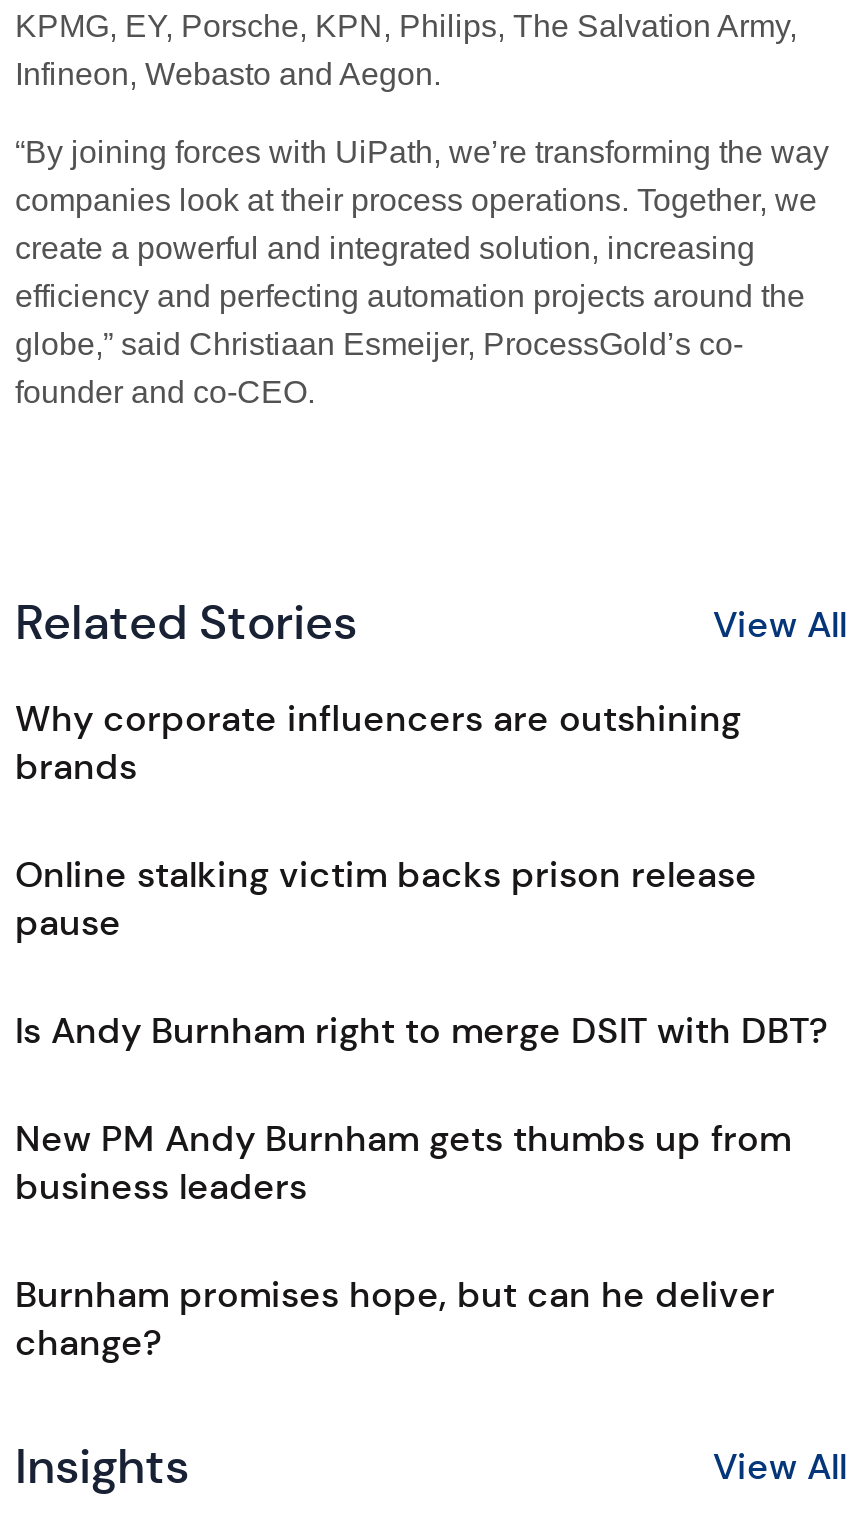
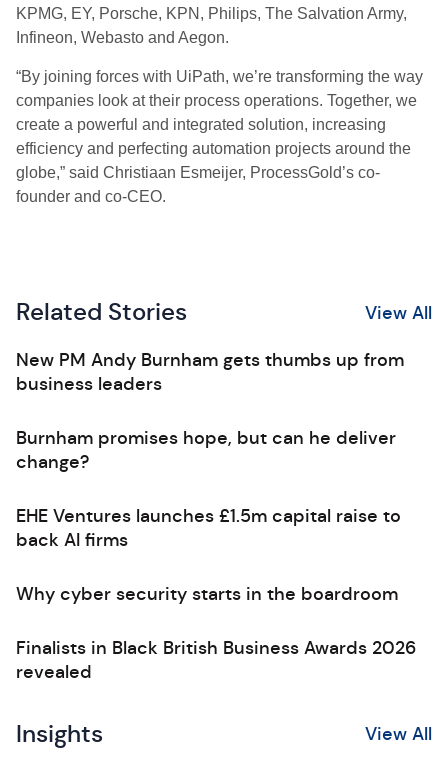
- Why corporate influencers are outshining
- brands
- Online stalking victim backs prison release
- pause
- Is Andy Burnham right to merge DSIT with DBT?

moved up: New PM Andy Burnham gets thumbs up from | business leaders | Burnham promises hope, but can he deliver | change?

+ EHE Ventures launches £1.5m capital raise to
+ back AI firms
+ Why cyber security starts in the boardroom
+ Finalists in Black British Business Awards 2026
+ revealed
